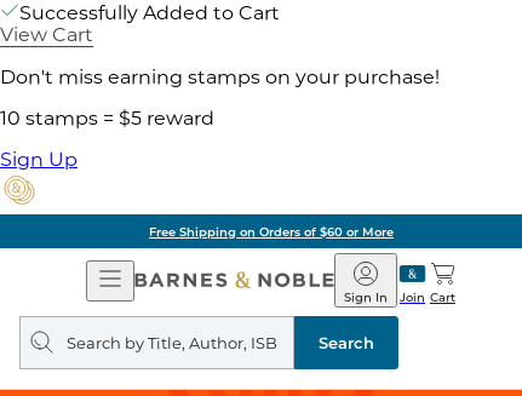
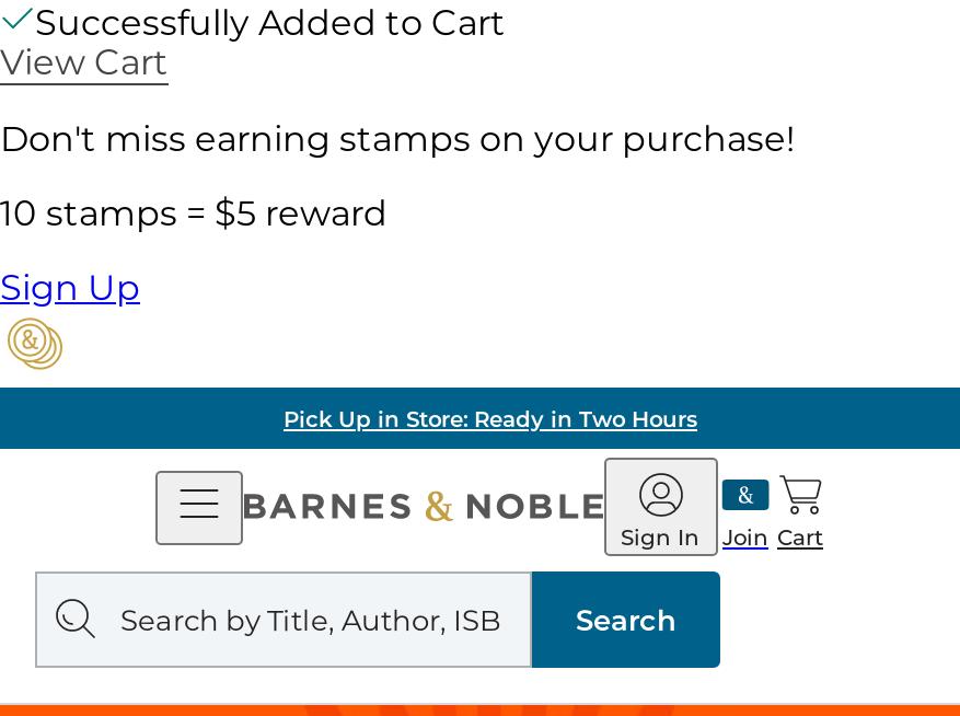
- Free Shipping on Orders of $60 or More
+ Pick Up in Store: Ready in Two Hours
